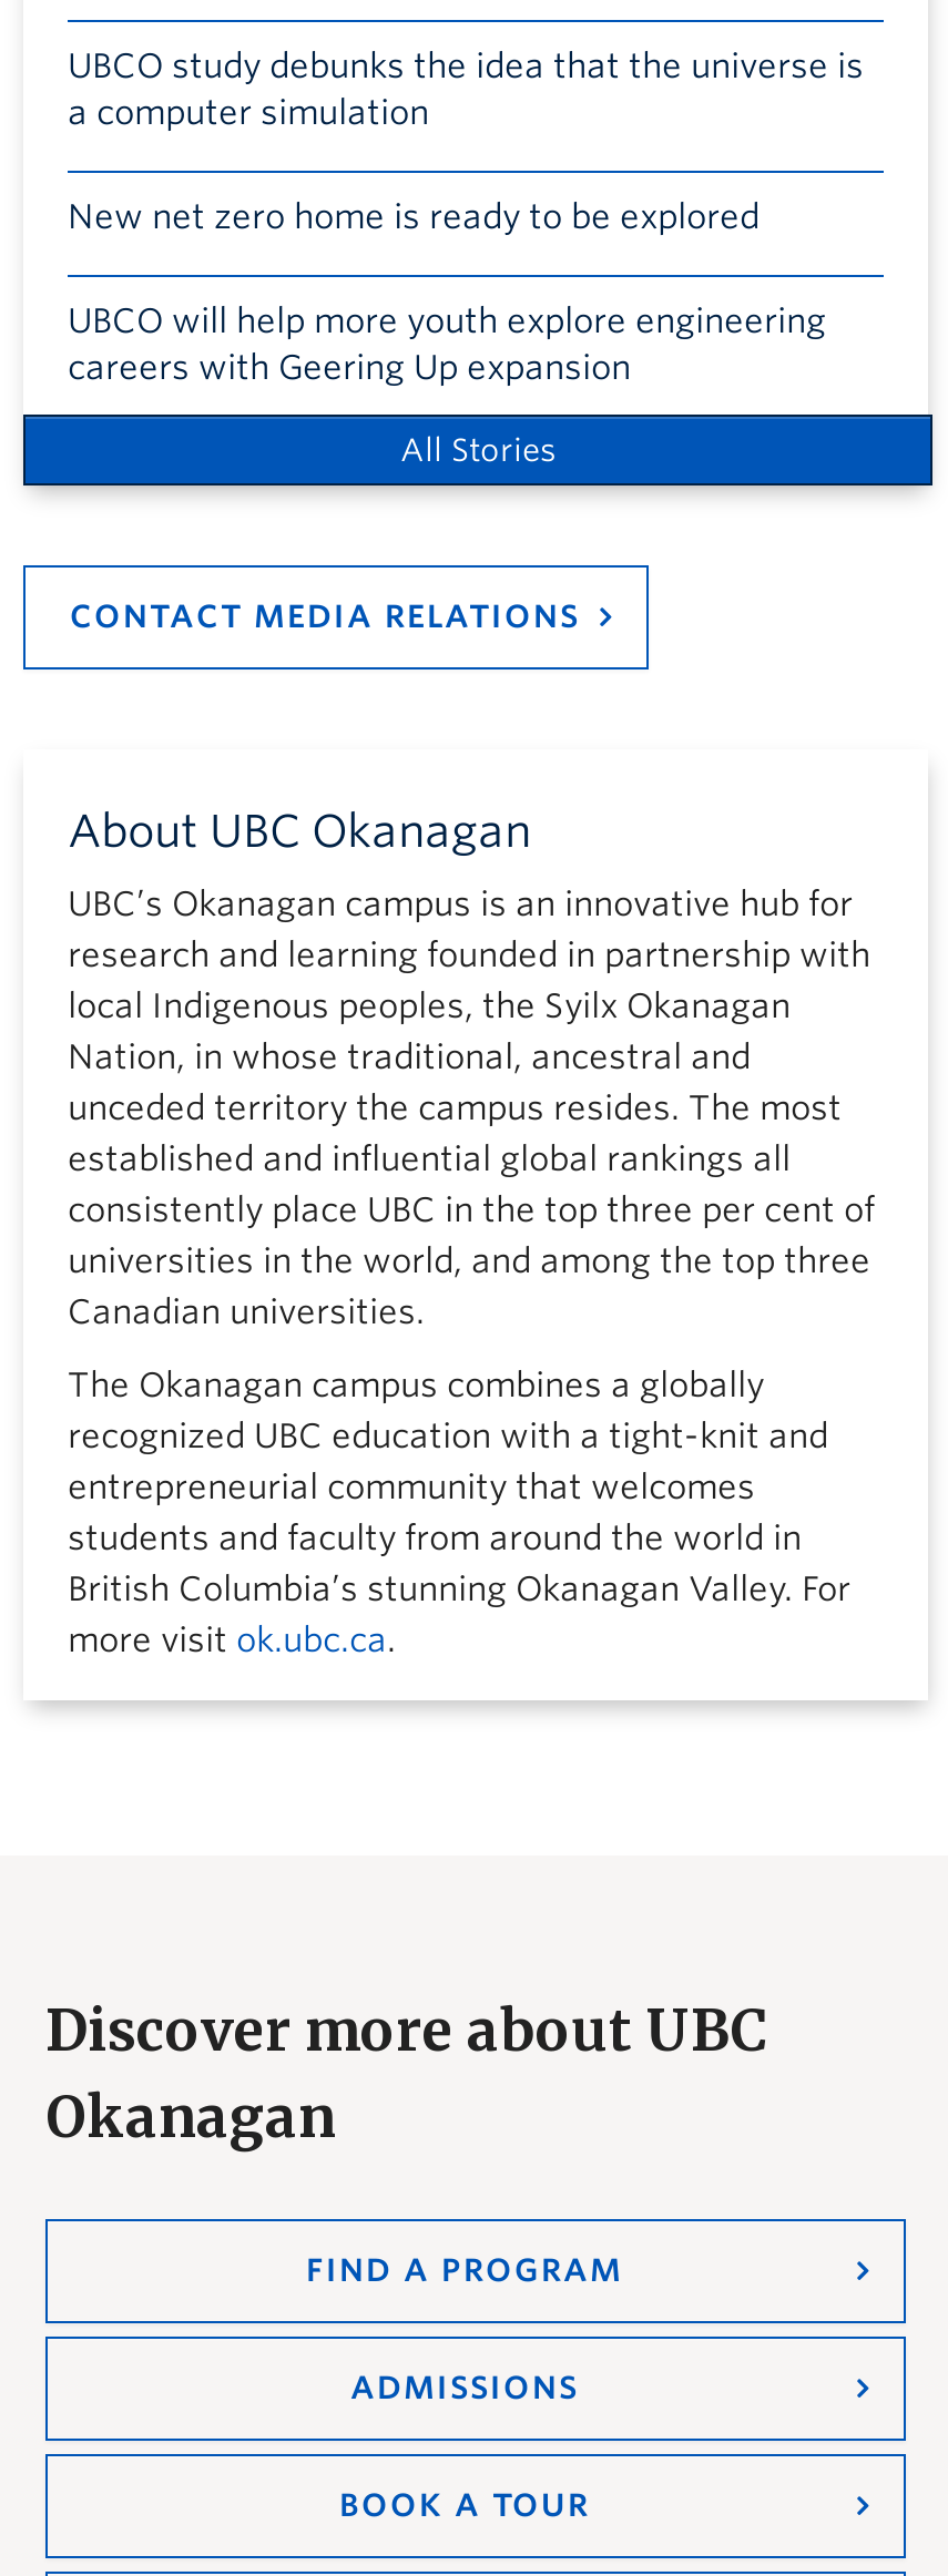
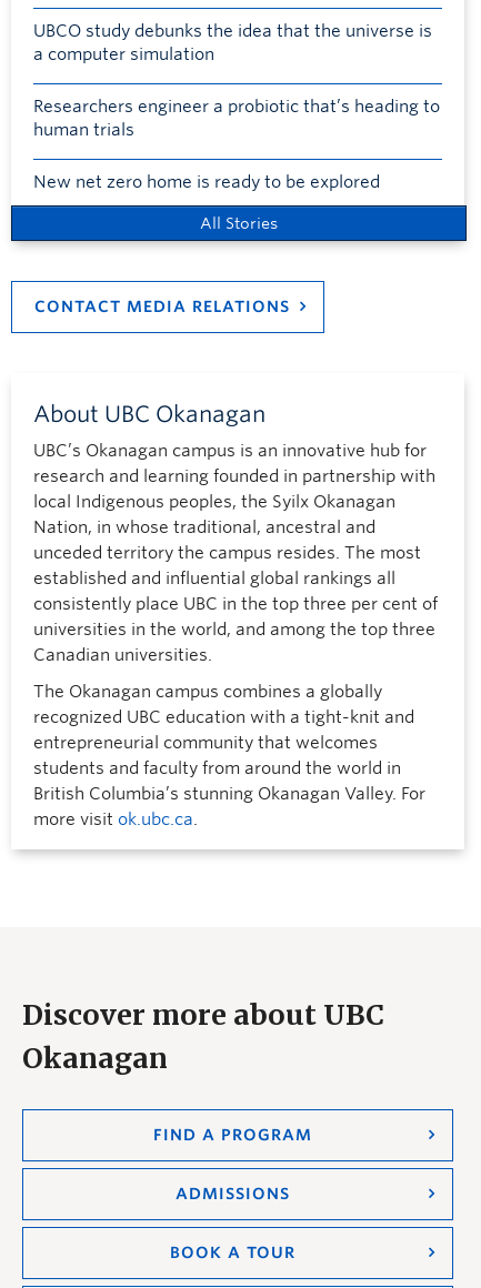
+ Researchers engineer a probiotic that’s heading to
+ human trials

moved down: New net zero home is ready to be explored

- UBCO will help more youth explore engineering
- careers with Geering Up expansion
